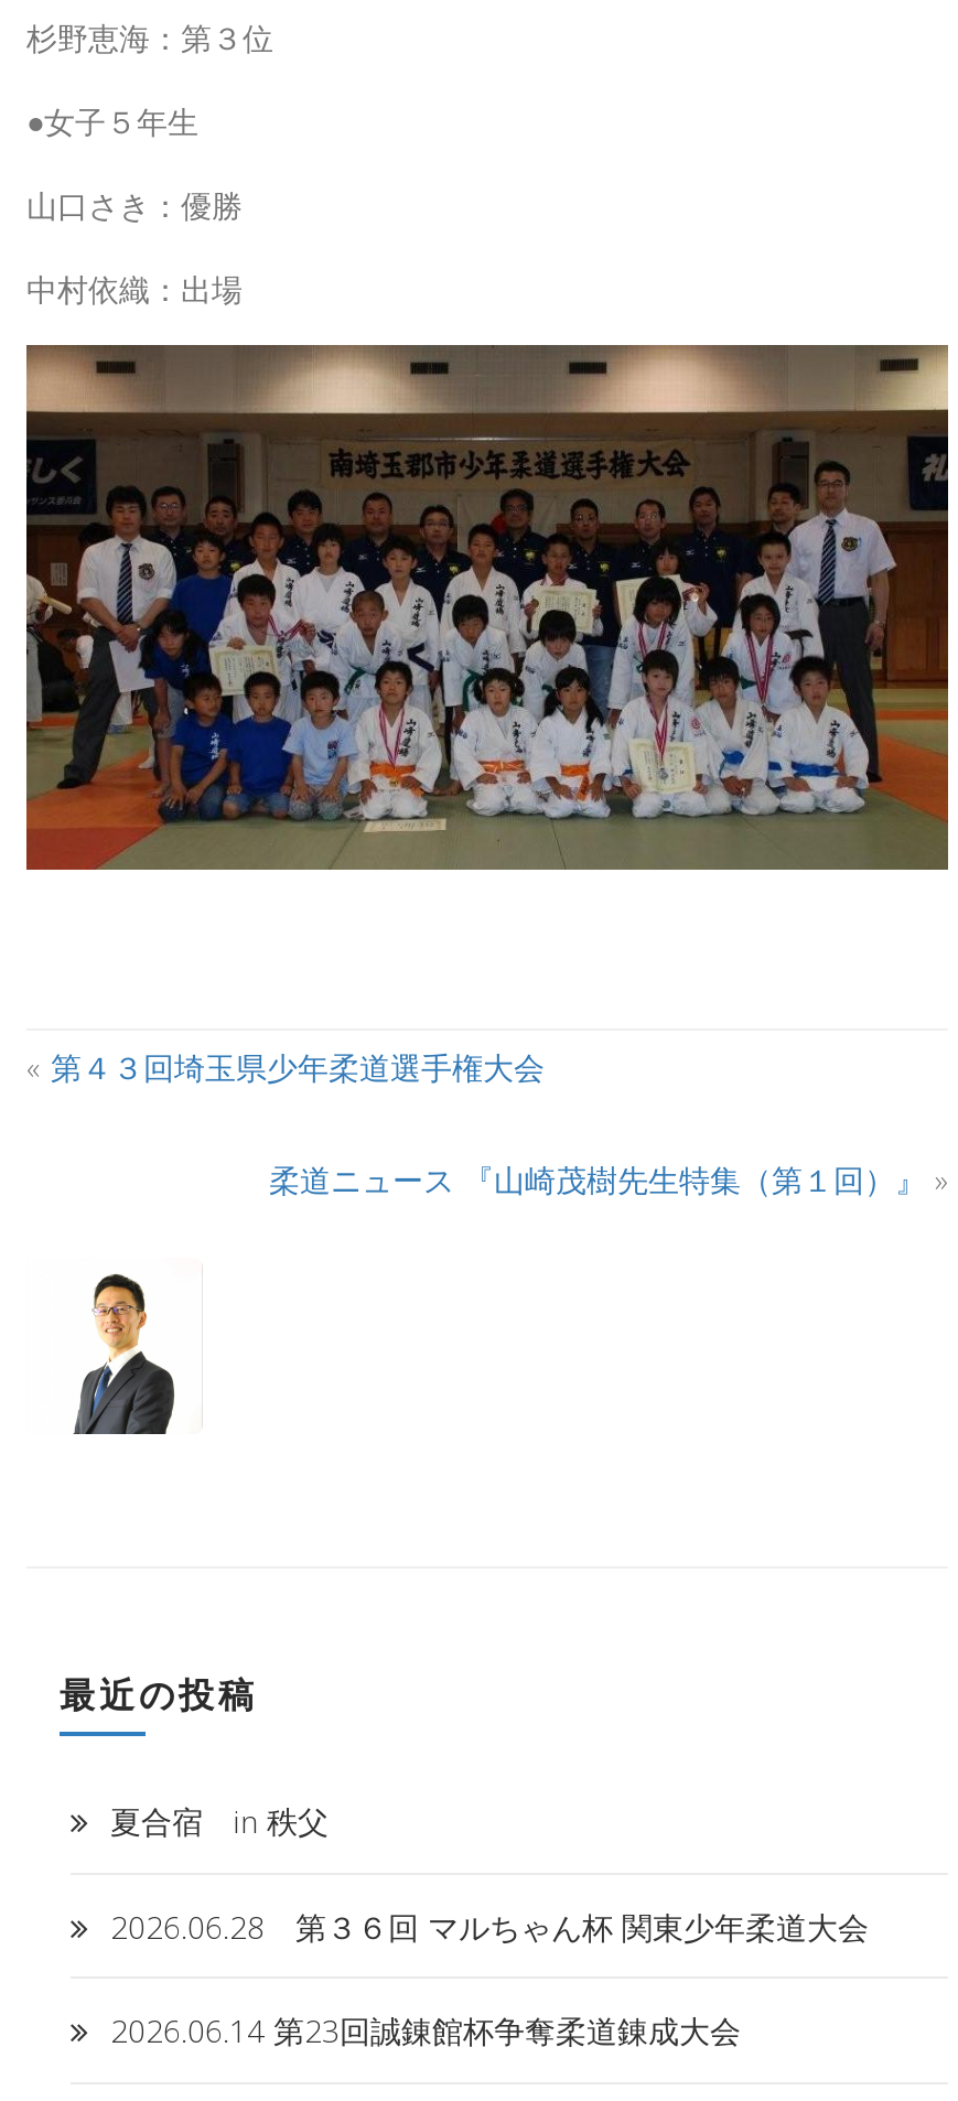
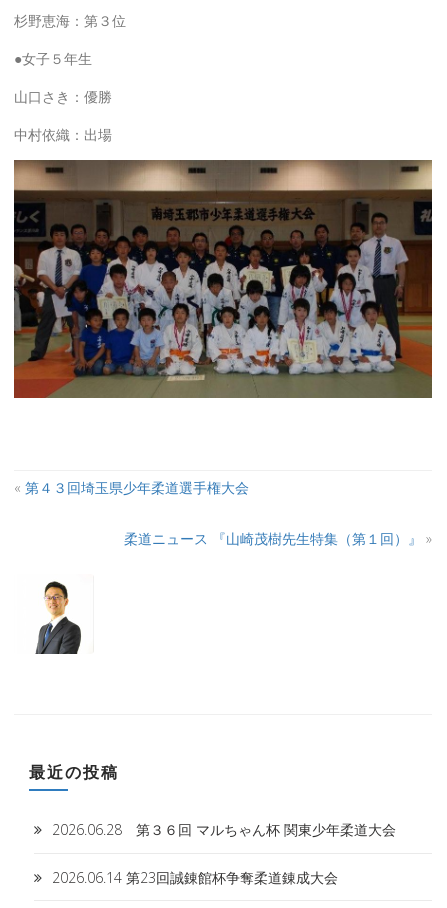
- 夏合宿 in 秩父
